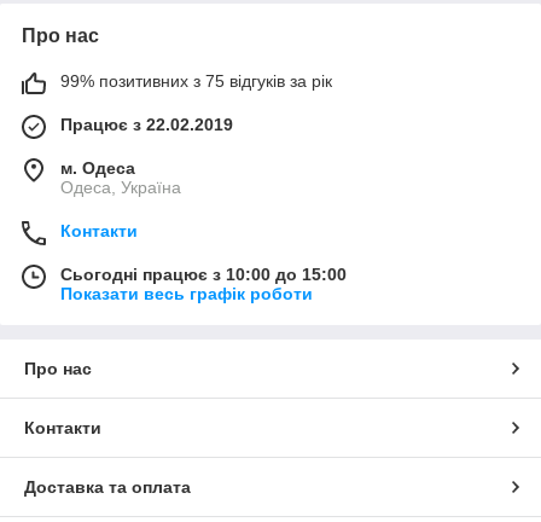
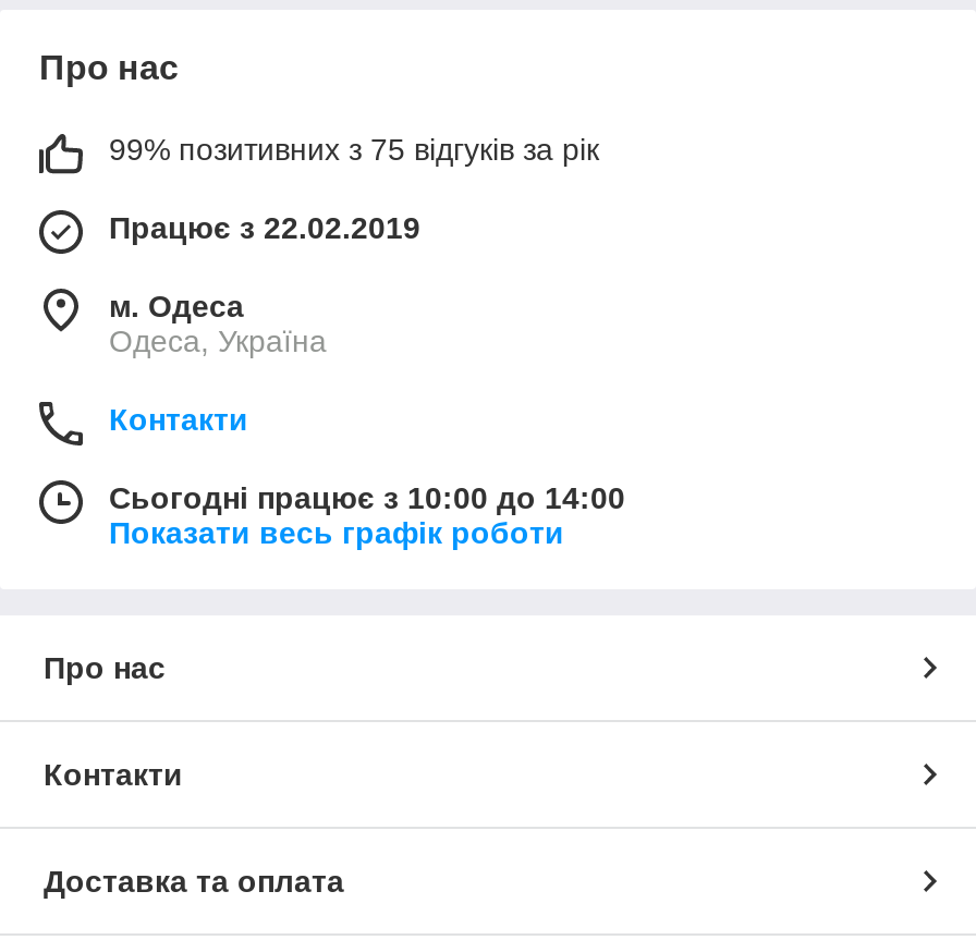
- Сьогодні працює з 10:00 до 15:00
+ Сьогодні працює з 10:00 до 14:00
